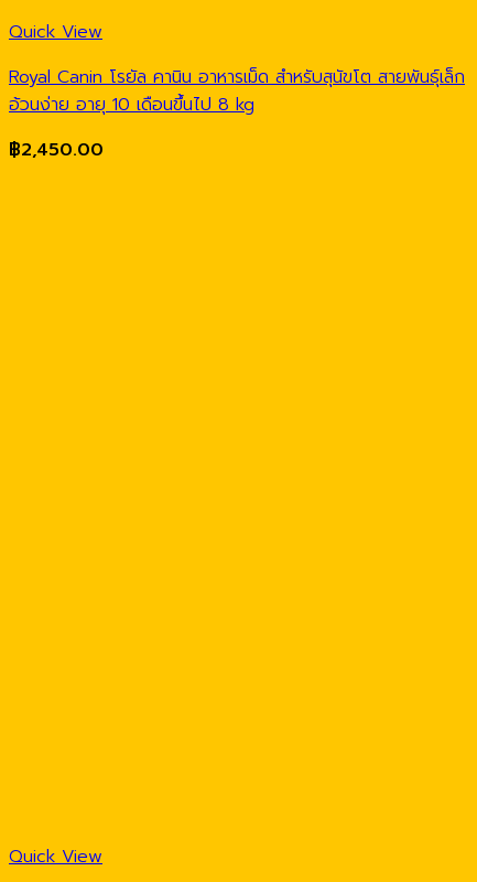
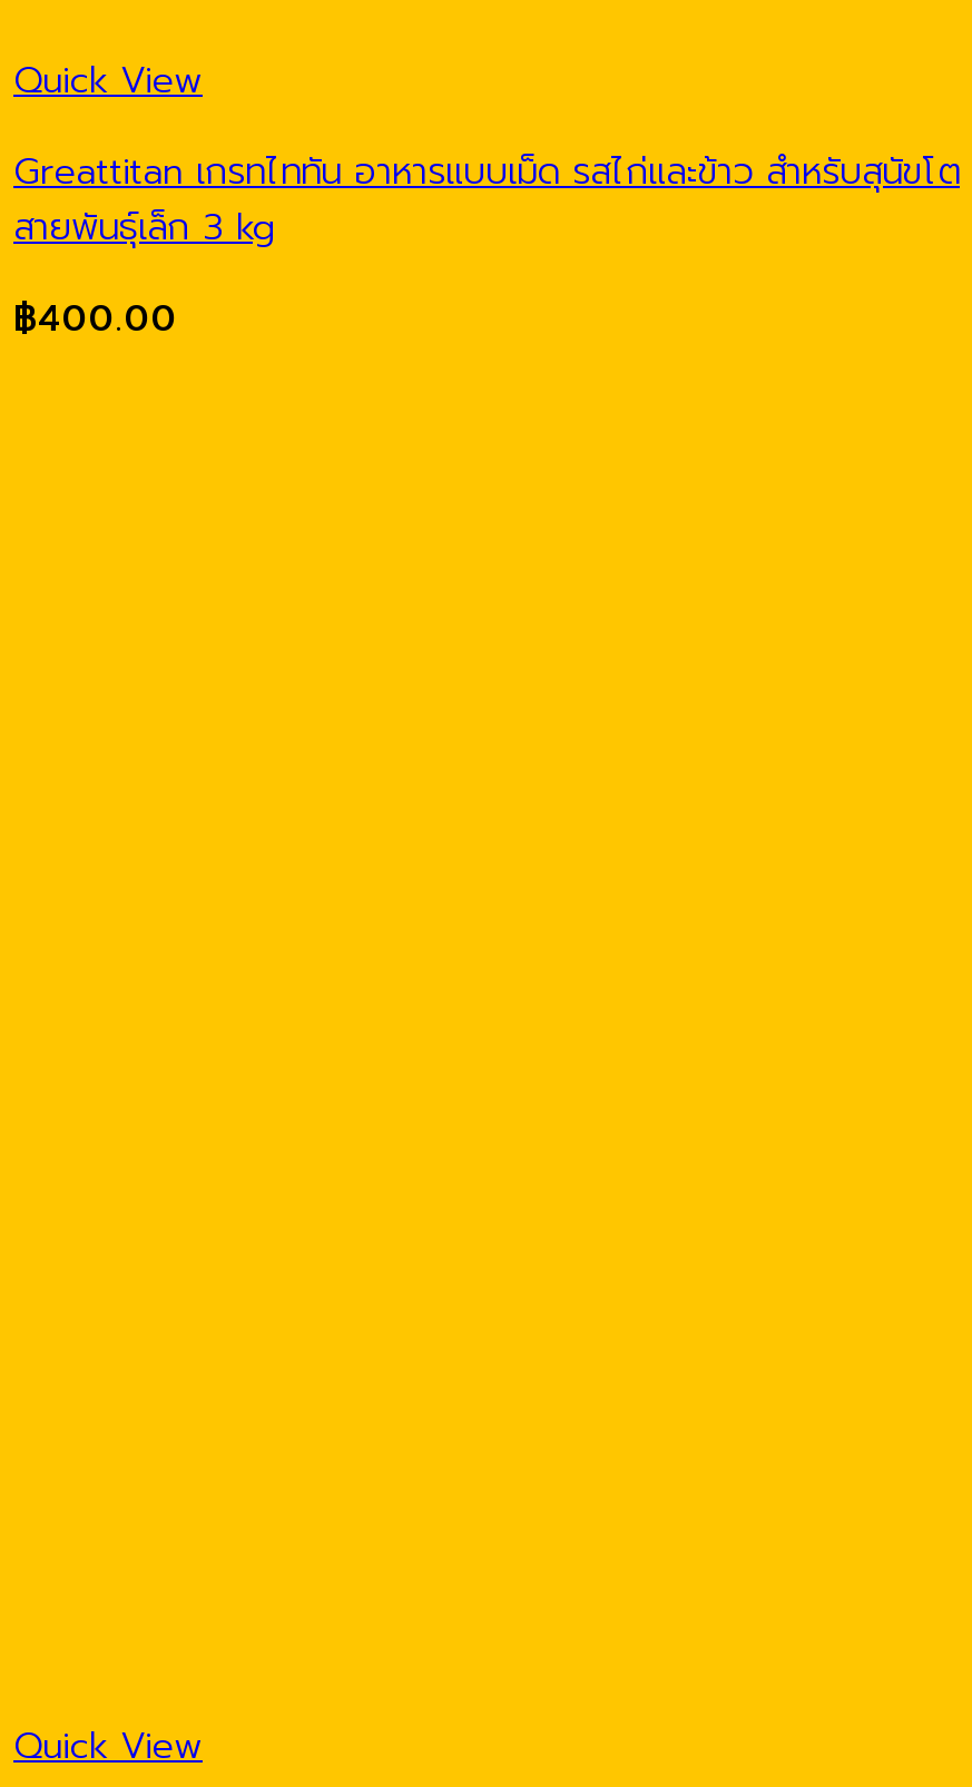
- Royal Canin โรยัล คานิน อาหารเม็ด สำหรับสุนัขโต สายพันธุ์เล็ก
- อ้วนง่าย อายุ 10 เดือนขึ้นไป 8 kg
+ Greattitan เกรทไททัน อาหารแบบเม็ด รสไก่และข้าว สำหรับสุนัขโต
+ สายพันธุ์เล็ก 3 kg

- ฿2,450.00
+ ฿400.00
